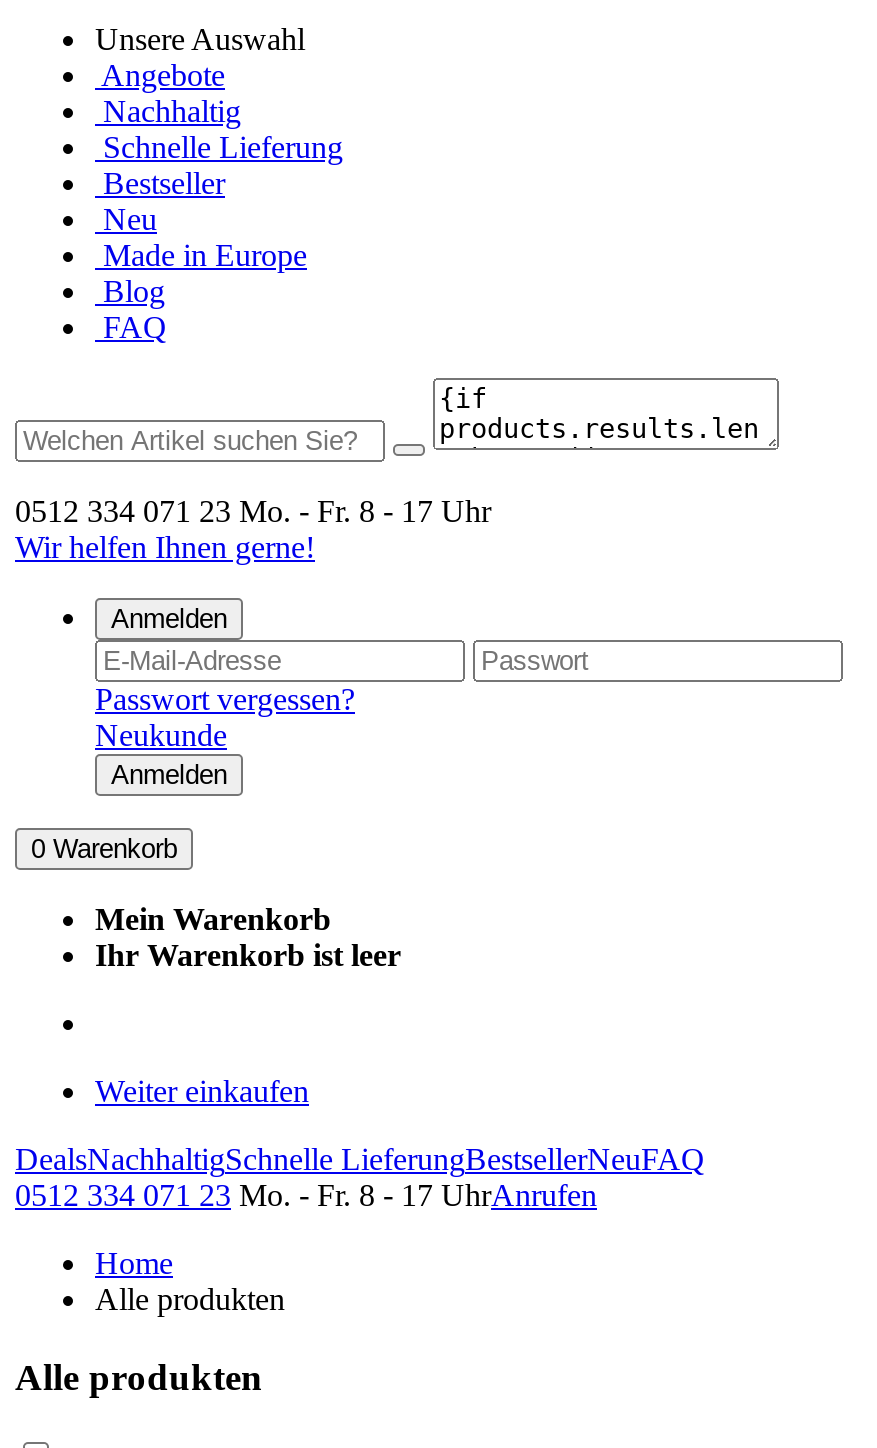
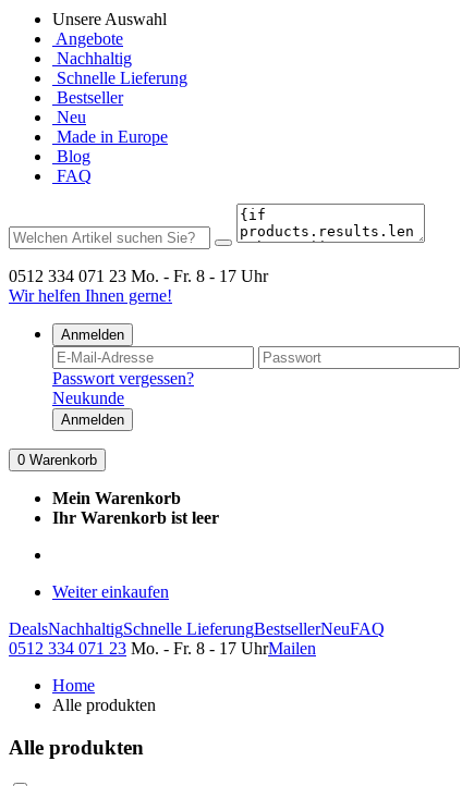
- 0512 334 071 23 Mo. - Fr. 8 - 17 UhrAnrufen
+ 0512 334 071 23 Mo. - Fr. 8 - 17 UhrMailen
